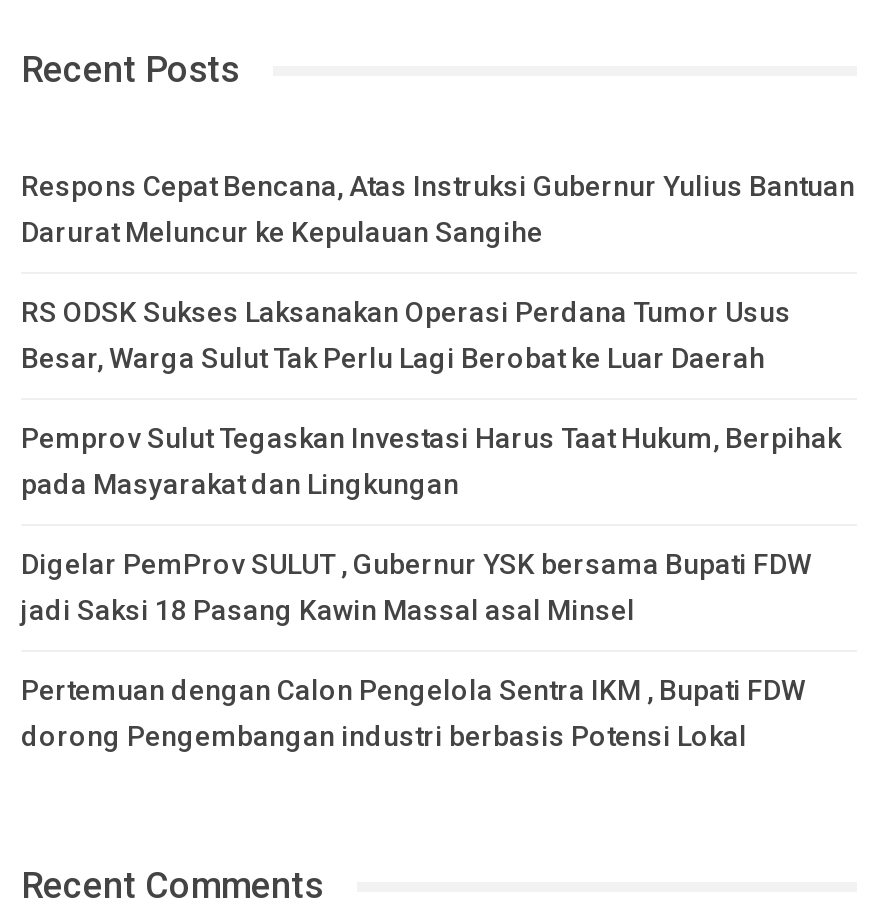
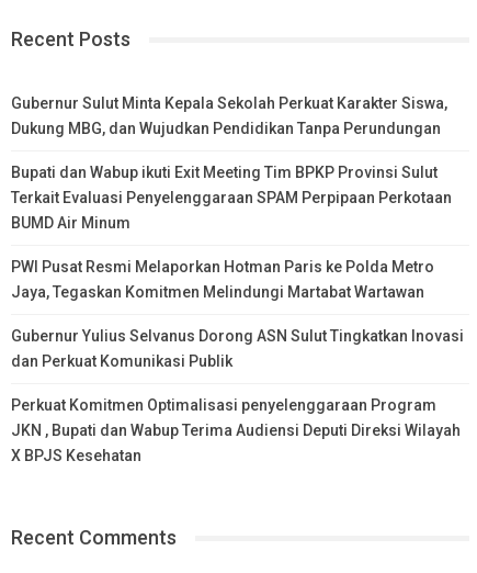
- Respons Cepat Bencana, Atas Instruksi Gubernur Yulius Bantuan
- Darurat Meluncur ke Kepulauan Sangihe
+ Gubernur Sulut Minta Kepala Sekolah Perkuat Karakter Siswa,
+ Dukung MBG, dan Wujudkan Pendidikan Tanpa Perundungan

- RS ODSK Sukses Laksanakan Operasi Perdana Tumor Usus
- Besar, Warga Sulut Tak Perlu Lagi Berobat ke Luar Daerah
+ Bupati dan Wabup ikuti Exit Meeting Tim BPKP Provinsi Sulut
+ Terkait Evaluasi Penyelenggaraan SPAM Perpipaan Perkotaan
+ BUMD Air Minum

- Pemprov Sulut Tegaskan Investasi Harus Taat Hukum, Berpihak
- pada Masyarakat dan Lingkungan
+ PWI Pusat Resmi Melaporkan Hotman Paris ke Polda Metro
+ Jaya, Tegaskan Komitmen Melindungi Martabat Wartawan

- Digelar PemProv SULUT , Gubernur YSK bersama Bupati FDW
- jadi Saksi 18 Pasang Kawin Massal asal Minsel
+ Gubernur Yulius Selvanus Dorong ASN Sulut Tingkatkan Inovasi
+ dan Perkuat Komunikasi Publik

- Pertemuan dengan Calon Pengelola Sentra IKM , Bupati FDW
- dorong Pengembangan industri berbasis Potensi Lokal
+ Perkuat Komitmen Optimalisasi penyelenggaraan Program
+ JKN , Bupati dan Wabup Terima Audiensi Deputi Direksi Wilayah
+ X BPJS Kesehatan
